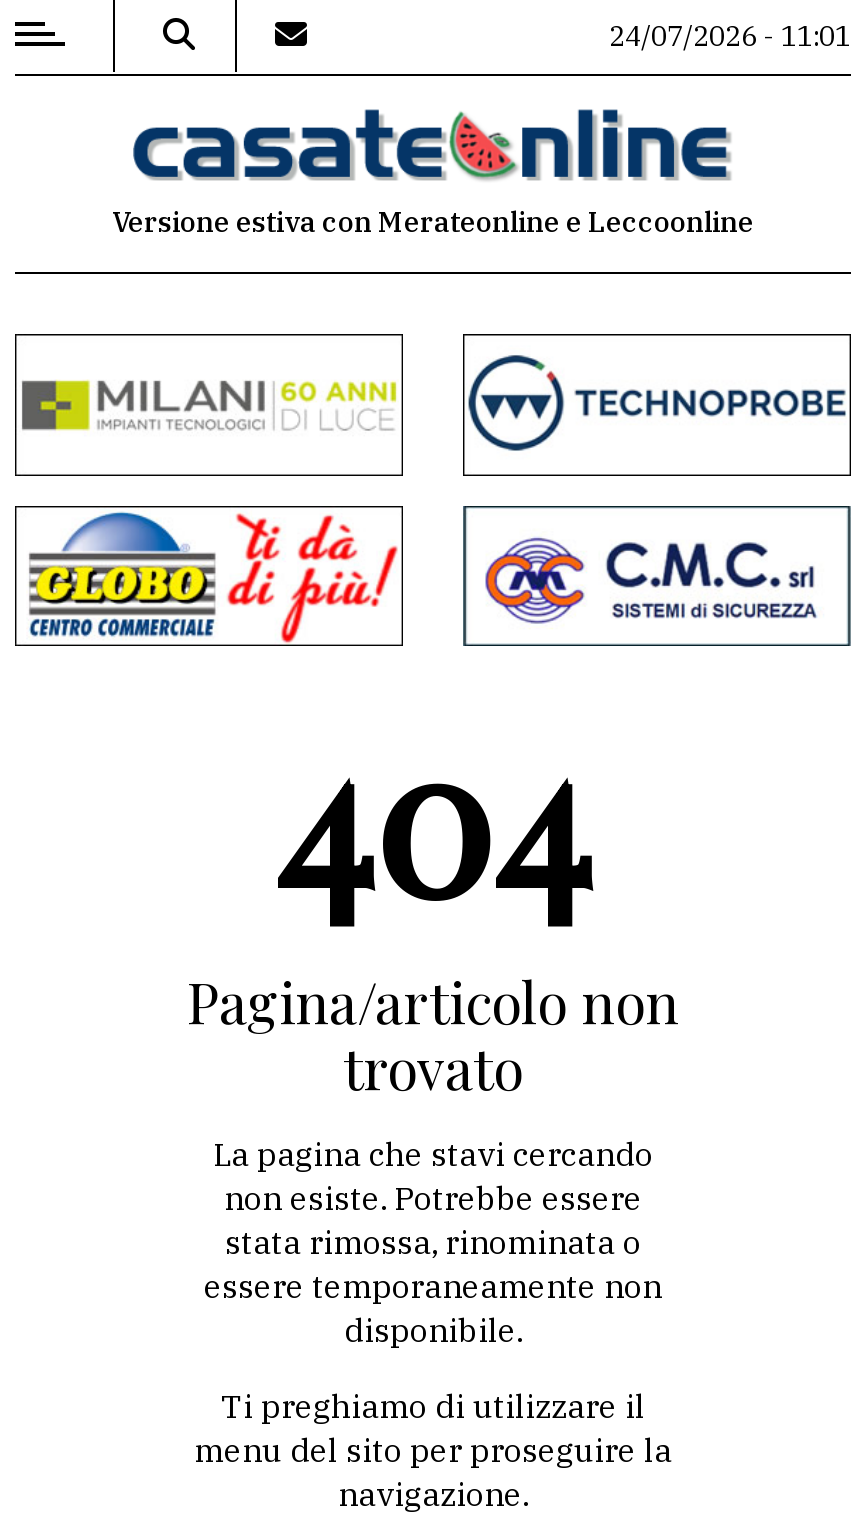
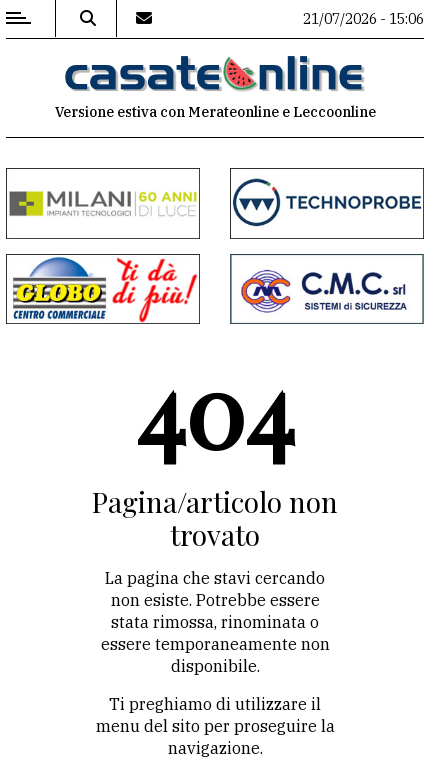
- 24/07/2026 - 11:01
+ 21/07/2026 - 15:06
